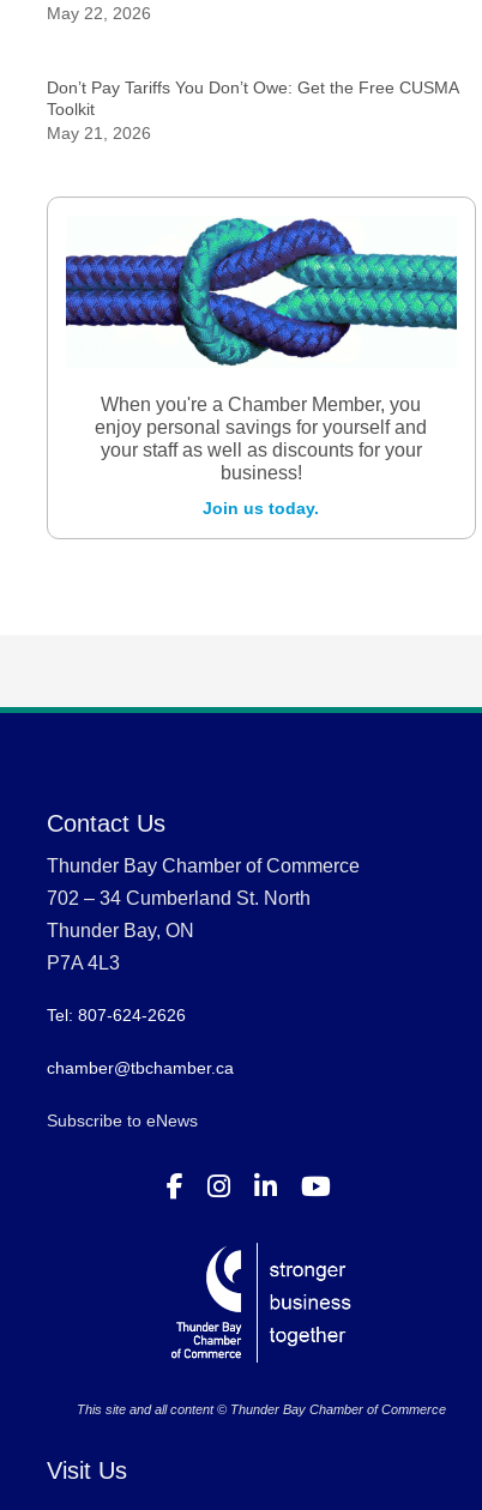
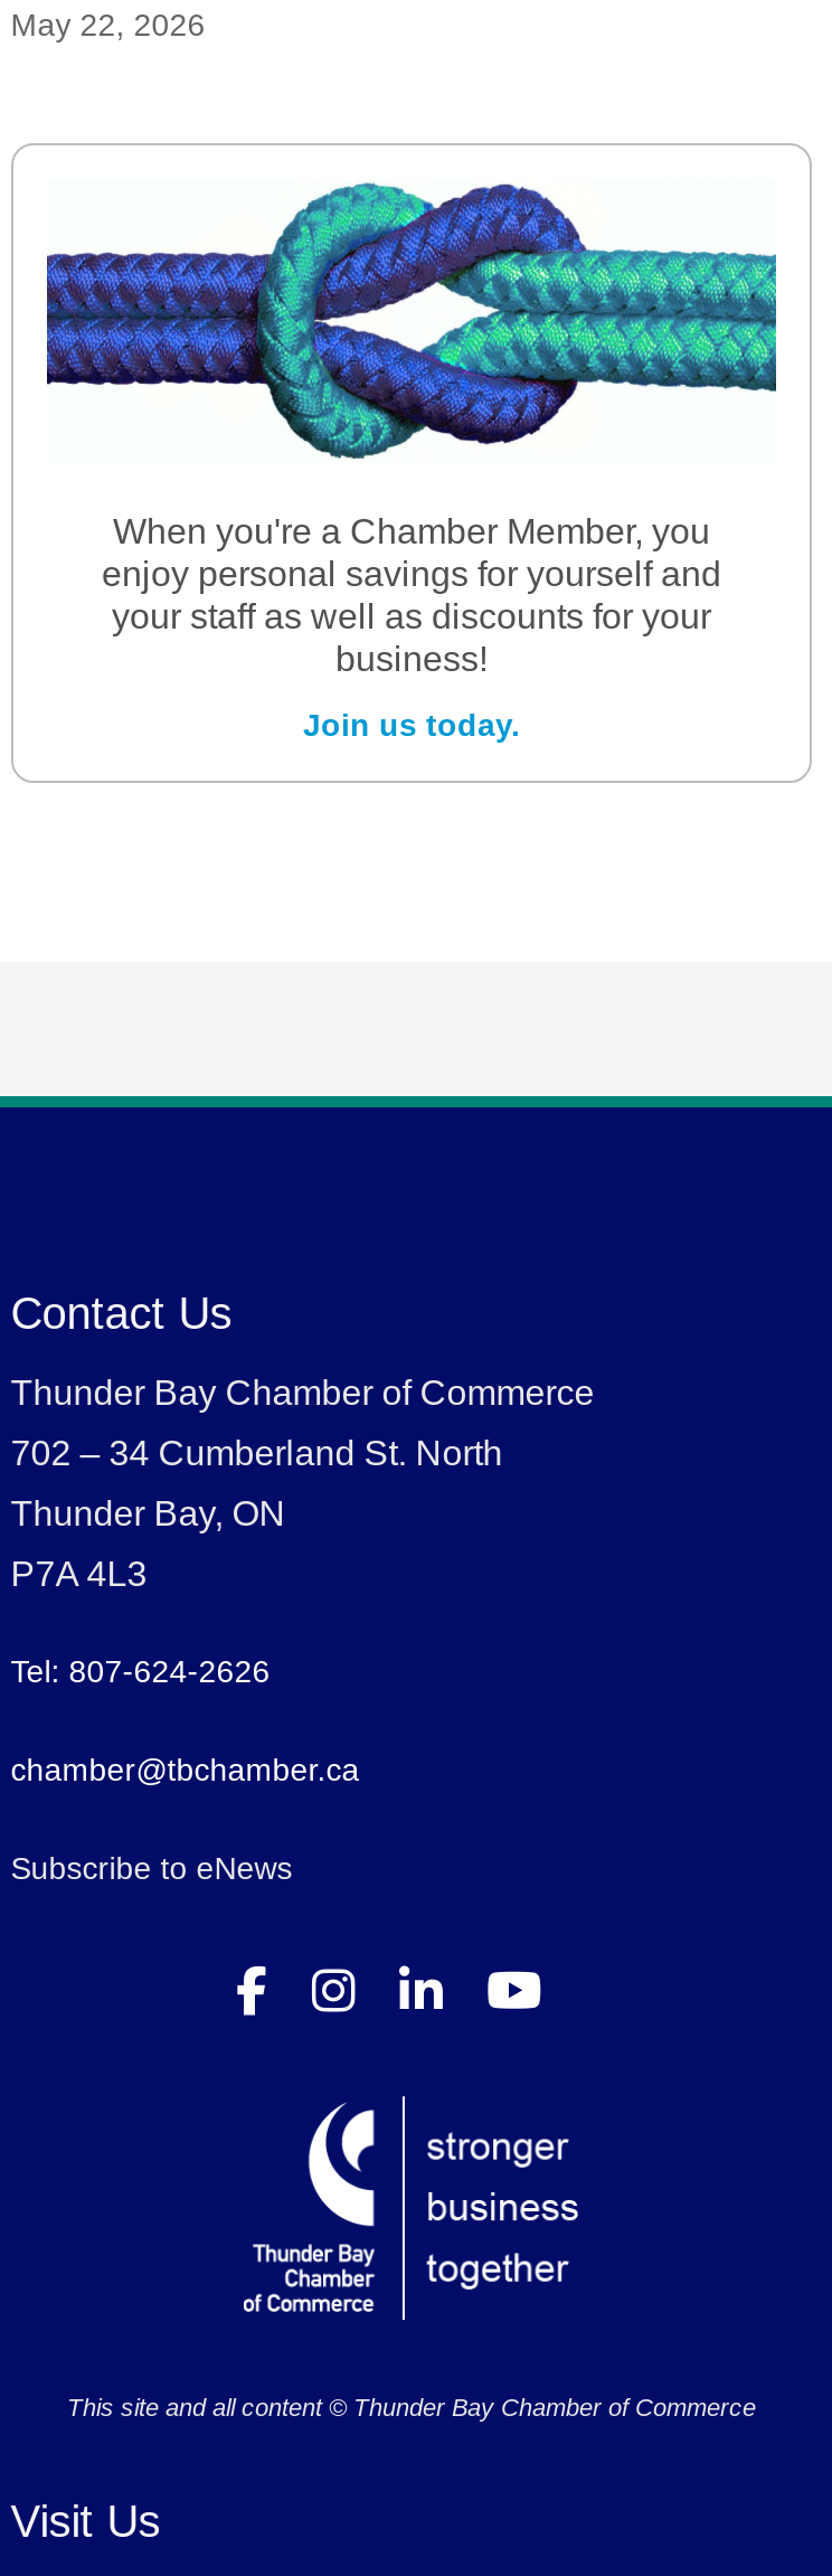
- Don’t Pay Tariffs You Don’t Owe: Get the Free CUSMA
- Toolkit
- May 21, 2026
